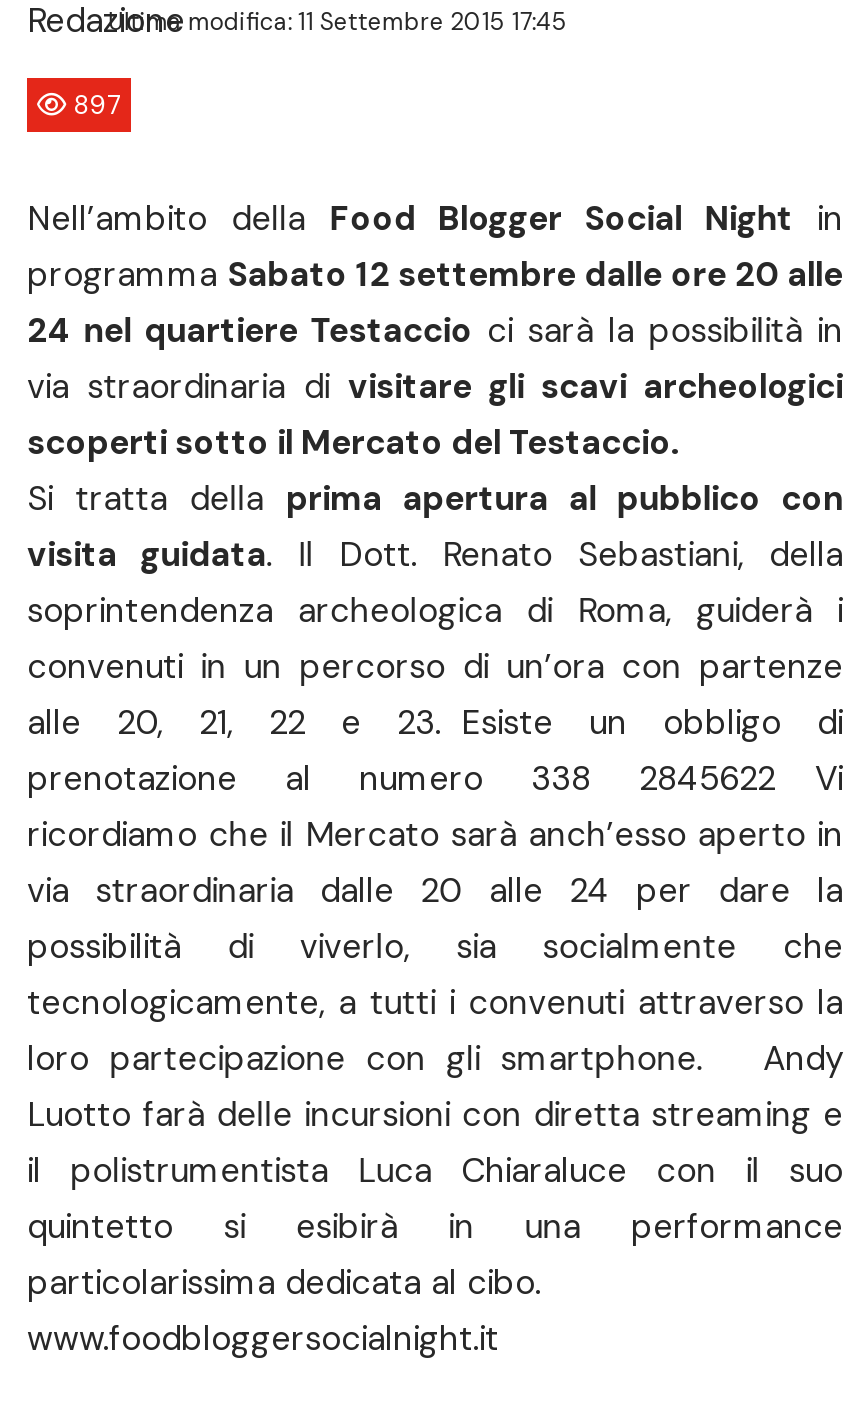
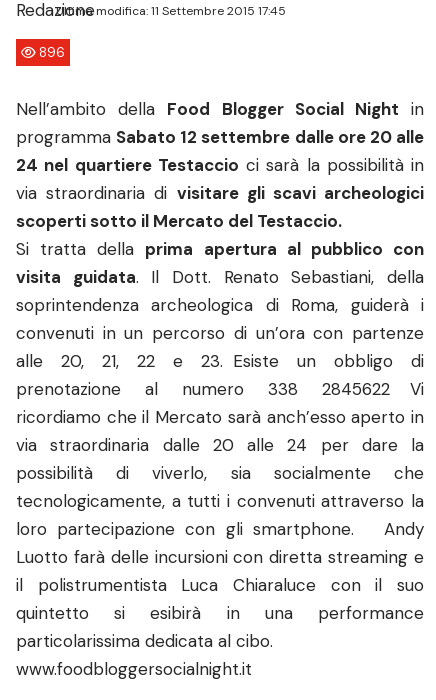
- 897
+ 896
